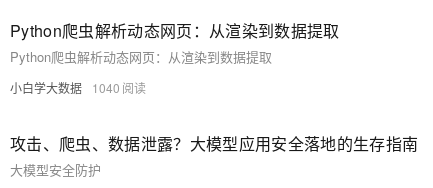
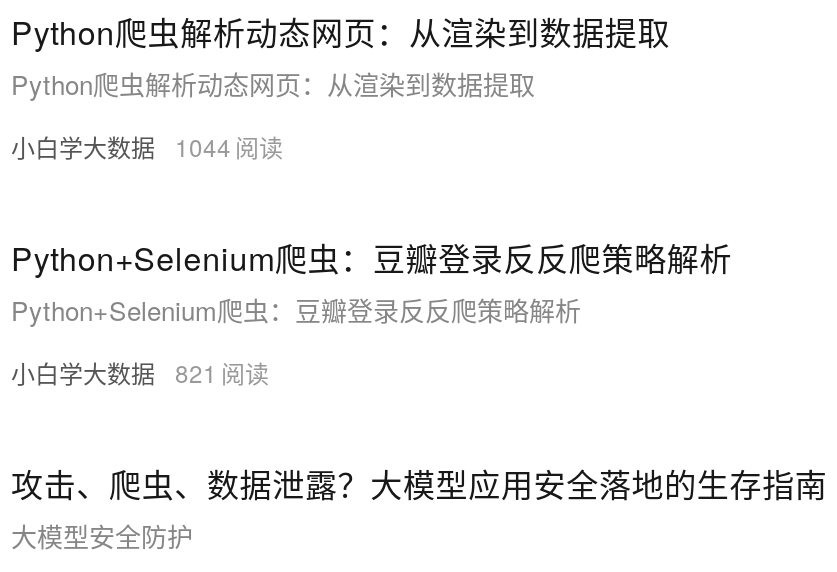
- 小白学大数据 1040
+ 小白学大数据 1044
+ Python+Selenium爬虫：豆瓣登录反反爬策略解析
+ Python+Selenium爬虫：豆瓣登录反反爬策略解析
+ 小白学大数据 821
